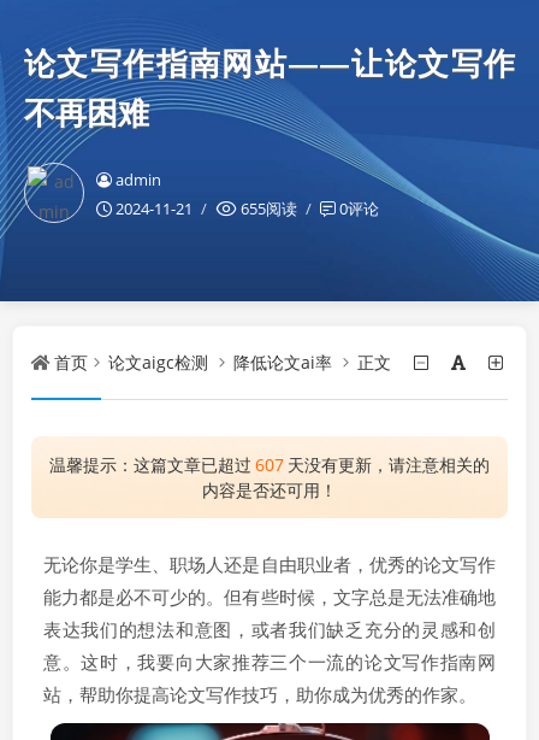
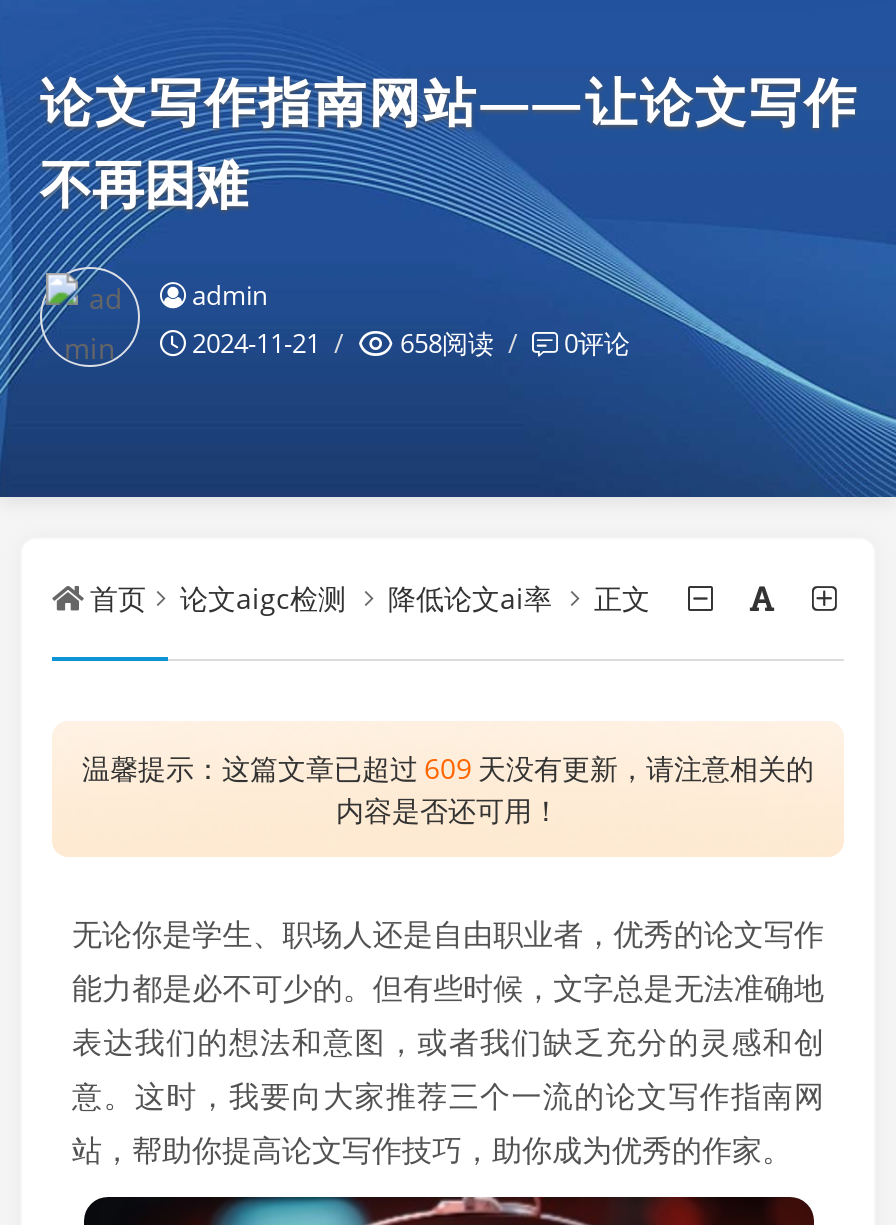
- 655阅读 0评论
+ 658阅读 0评论

- 温馨提示：这篇文章已超过 607 天没有更新，请注意相关的
+ 温馨提示：这篇文章已超过 609 天没有更新，请注意相关的
